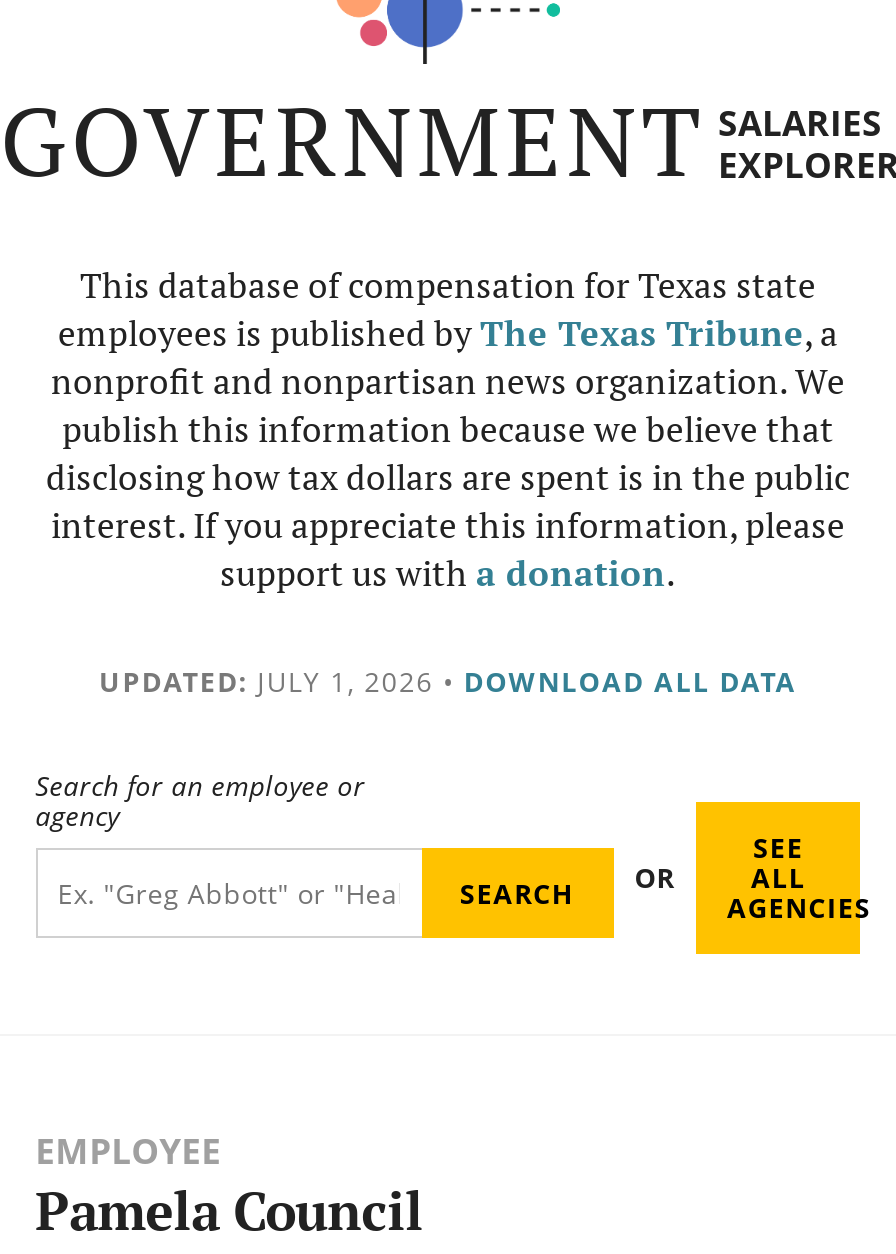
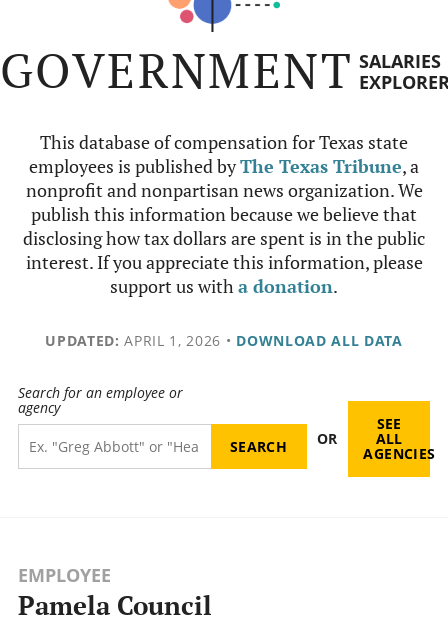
- UPDATED: JULY 1, 2026 • DOWNLOAD ALL DATA
+ UPDATED: APRIL 1, 2026 • DOWNLOAD ALL DATA
